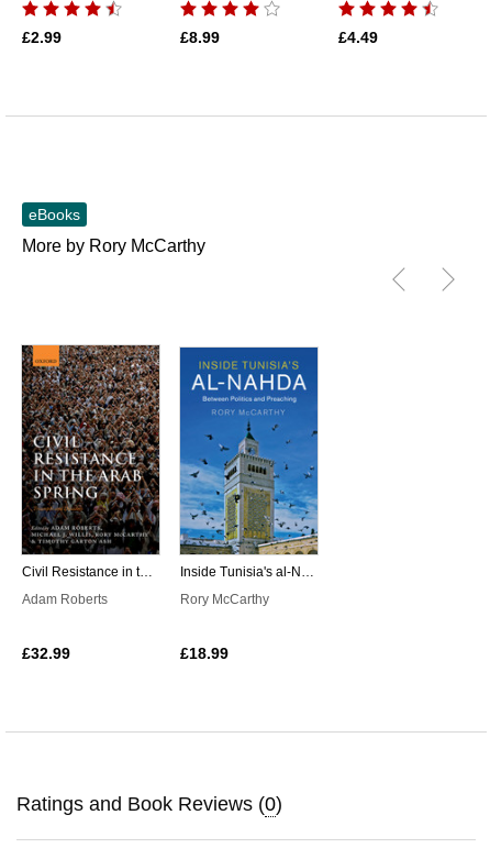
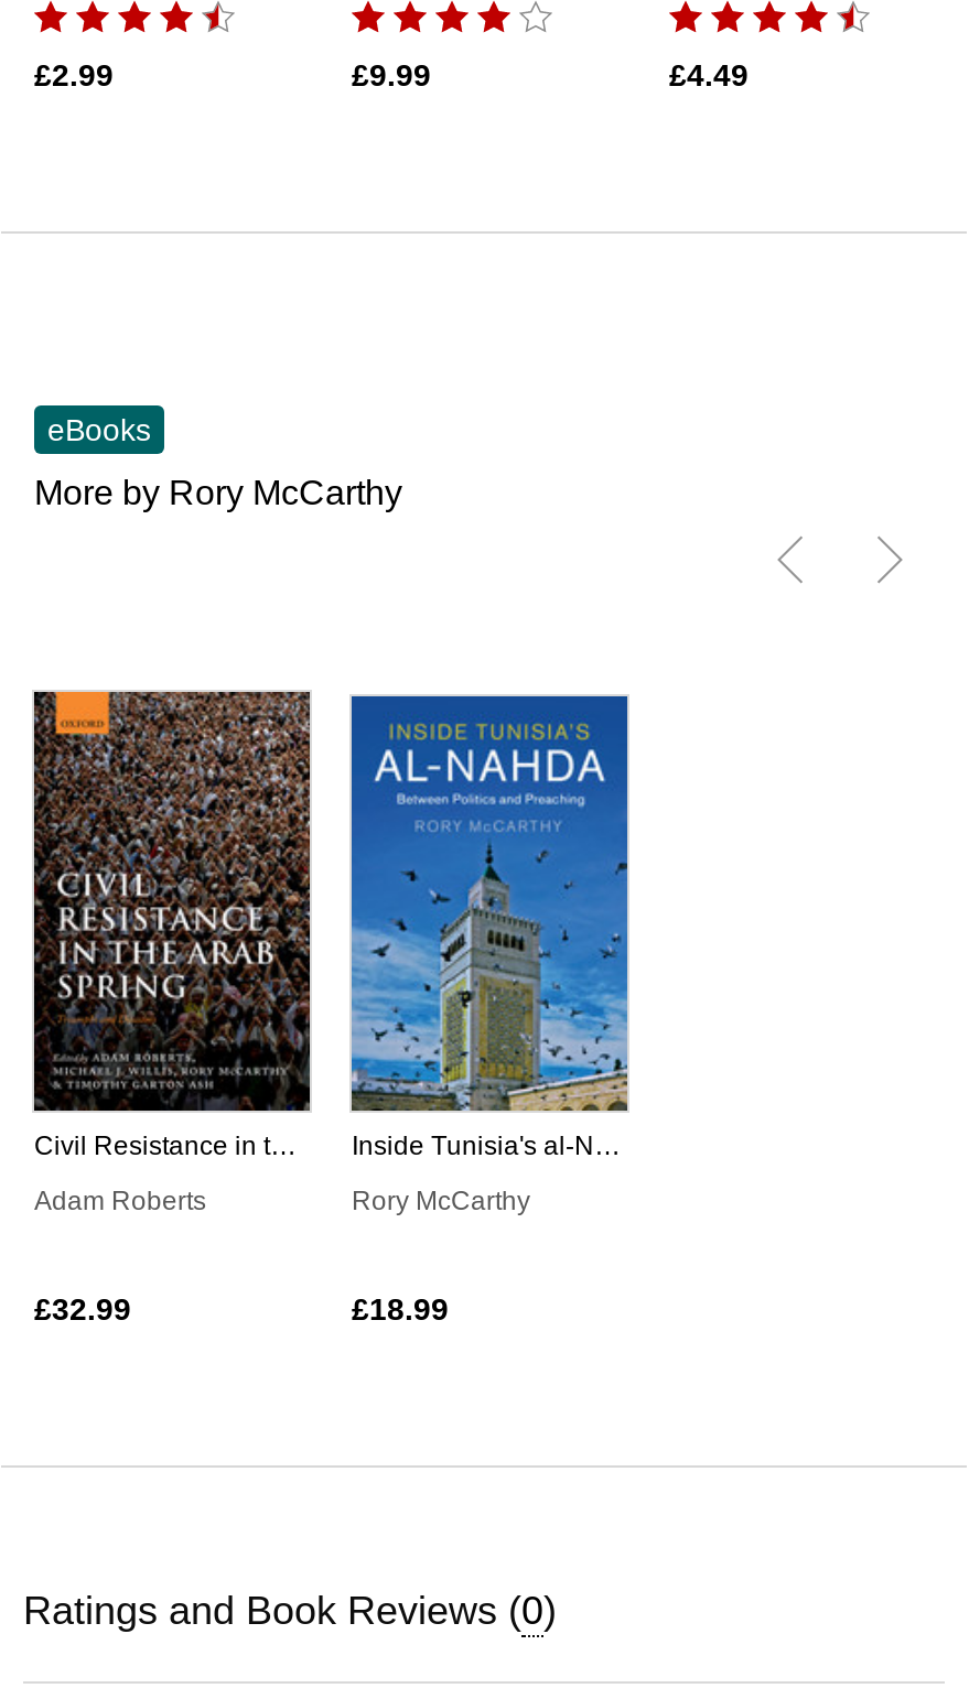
- £8.99
+ £9.99
